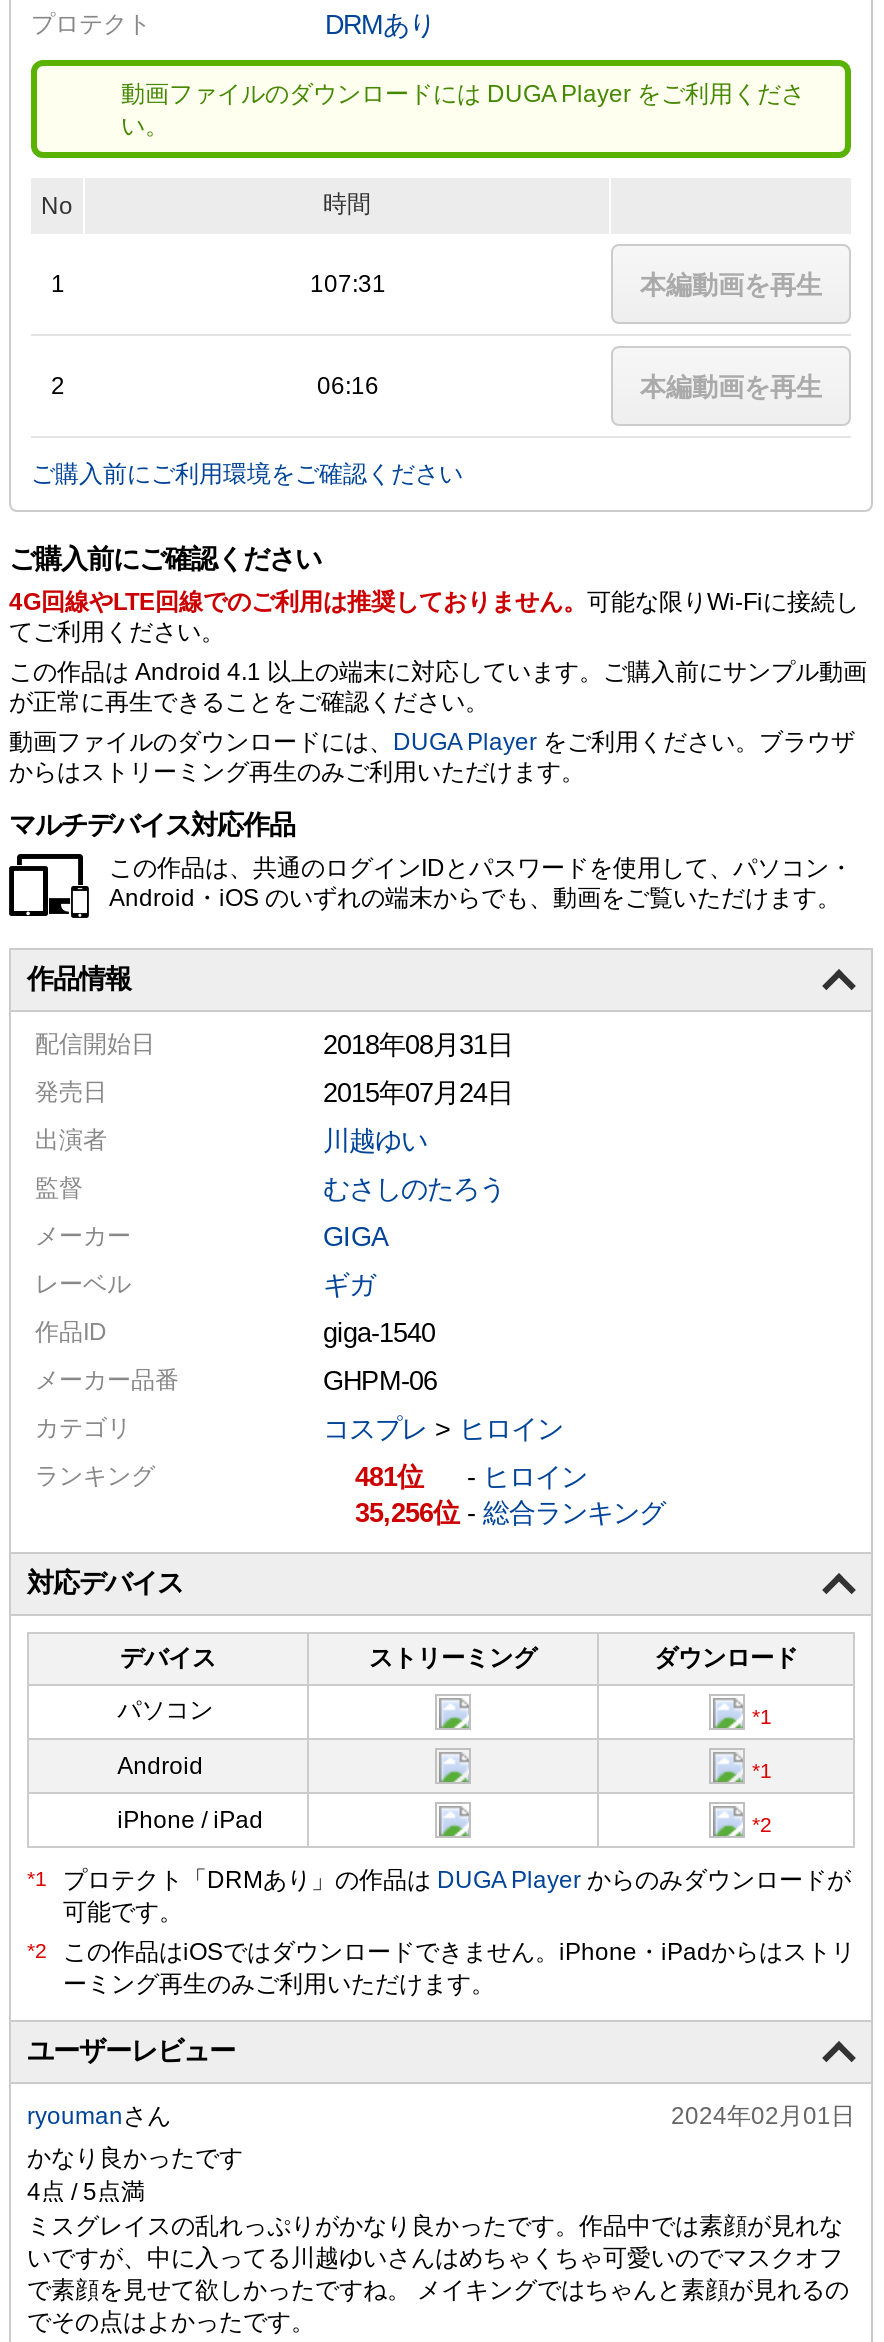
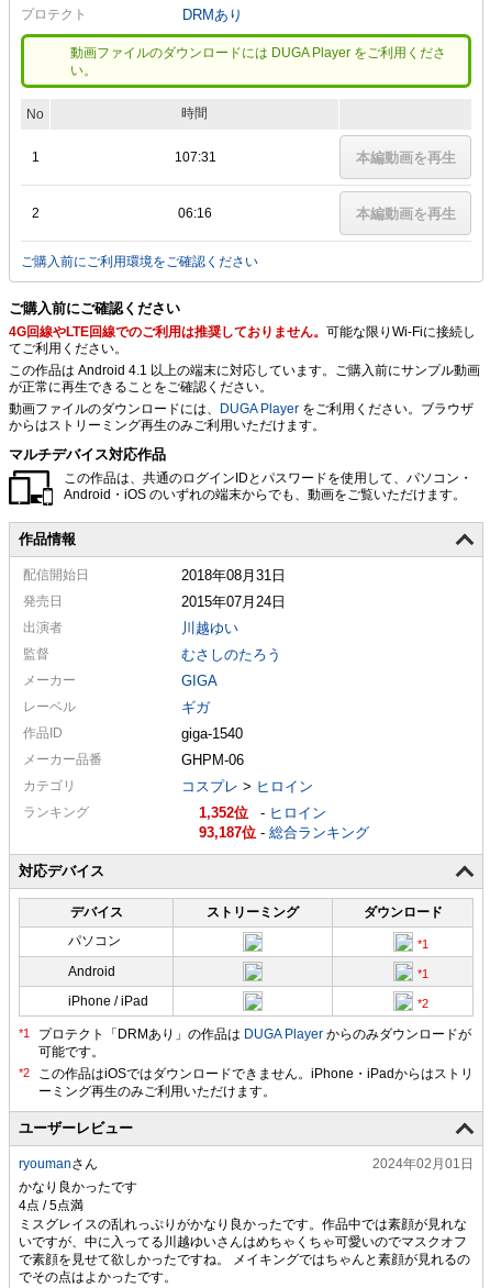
- 481
+ 1,352

- 35,256 -総合ランキング
+ 93,187 -総合ランキング
